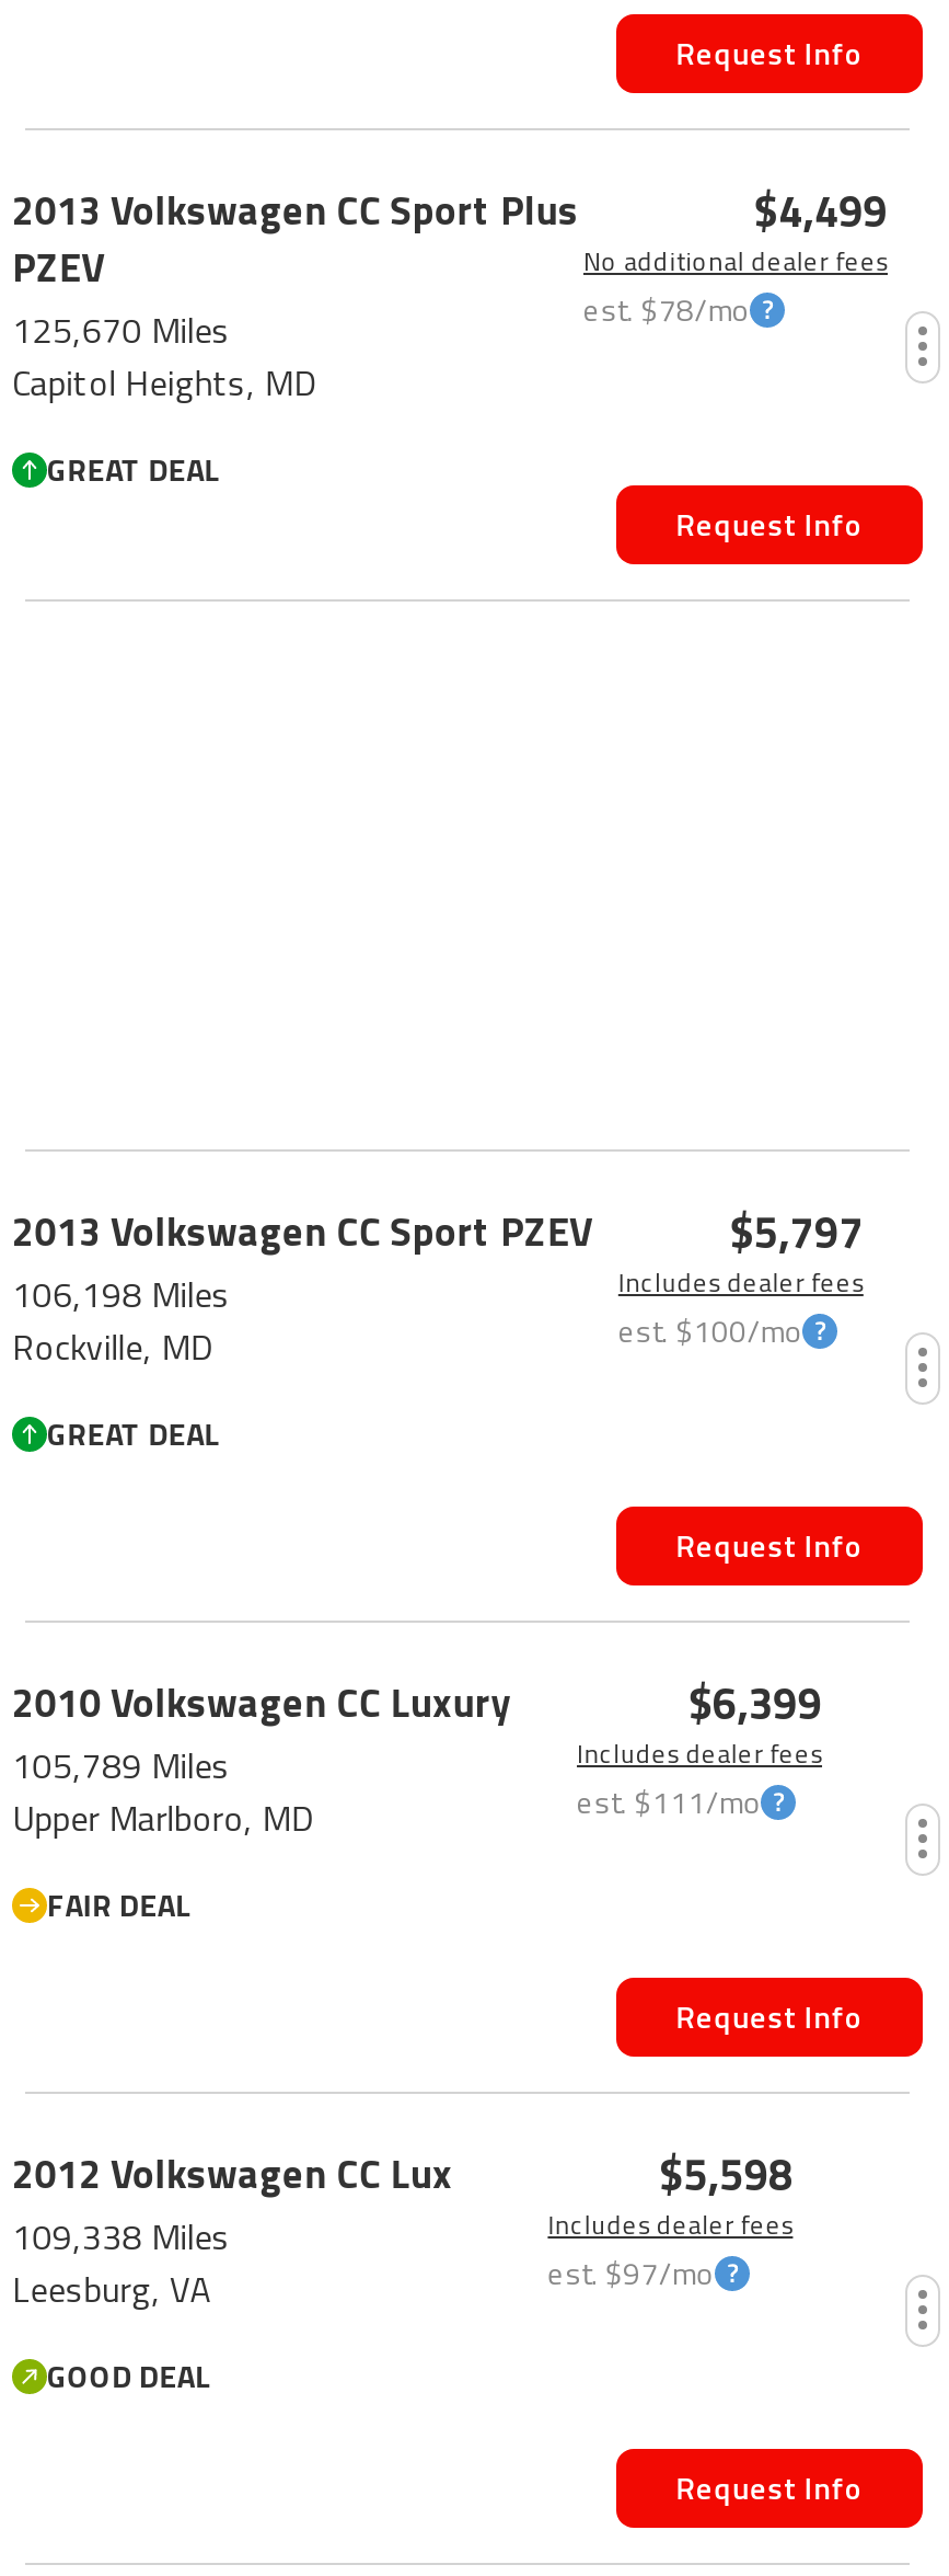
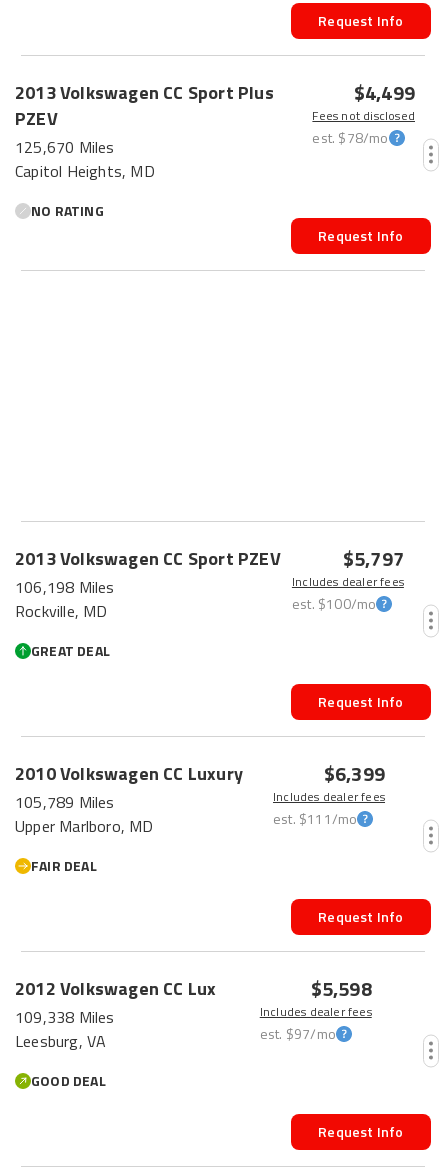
- No additional dealer fees
+ Fees not disclosed

- GREAT DEAL
+ NO RATING
